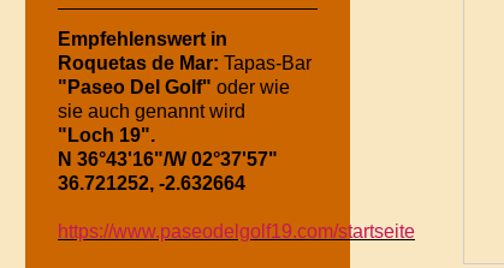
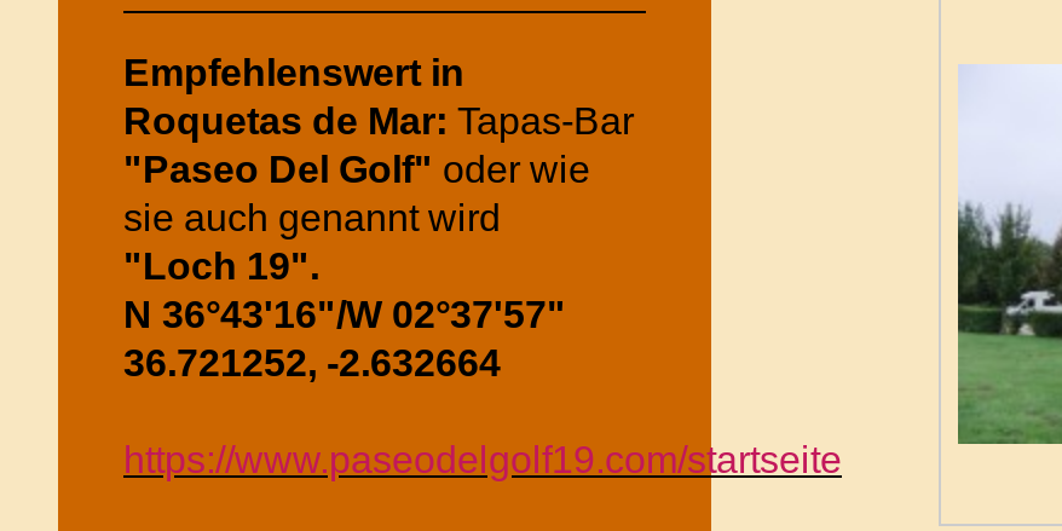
+ [image]
